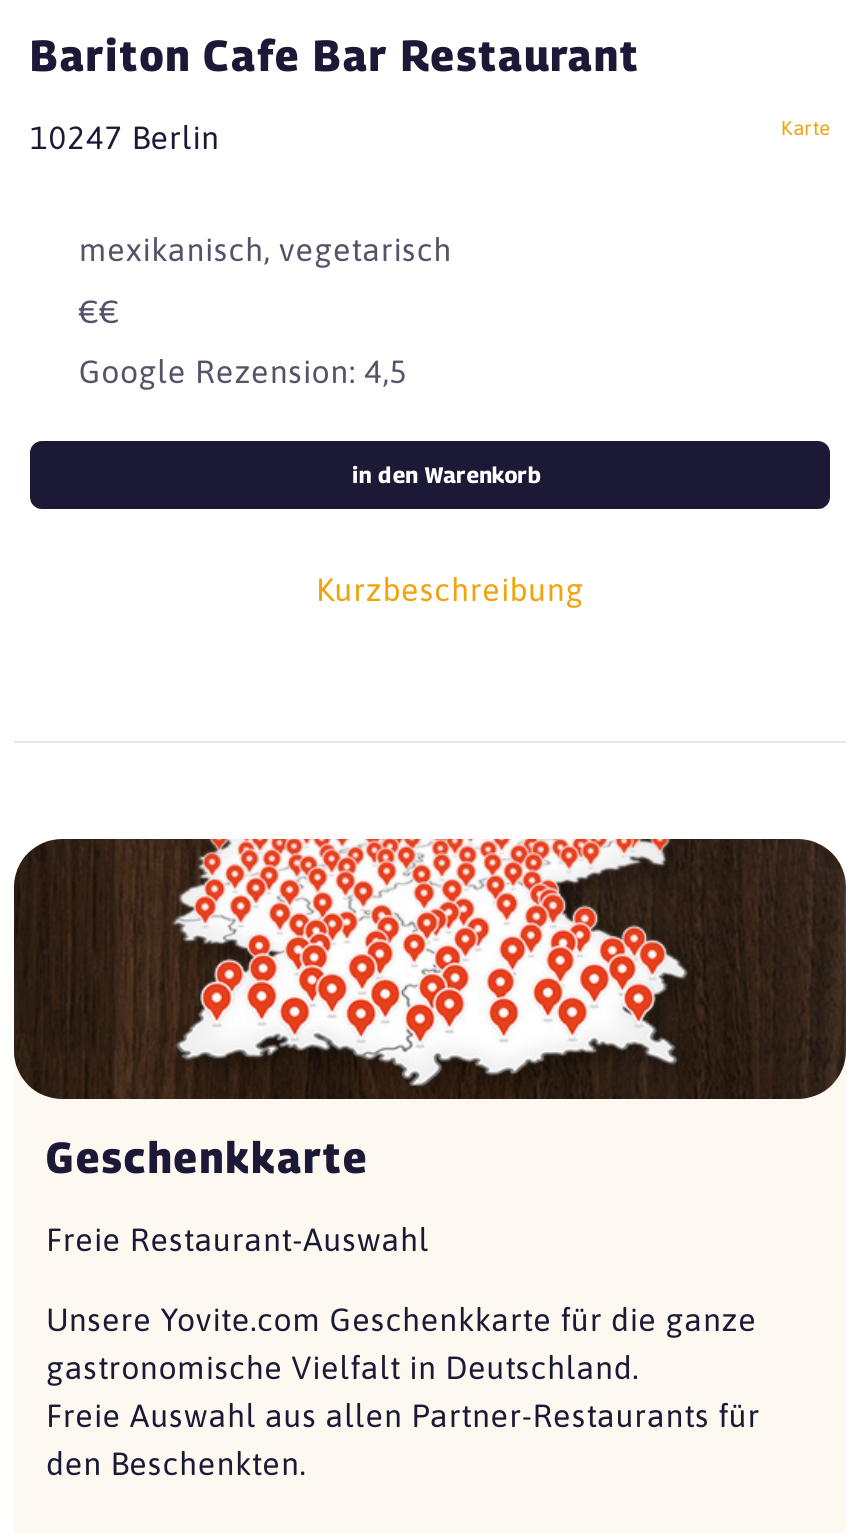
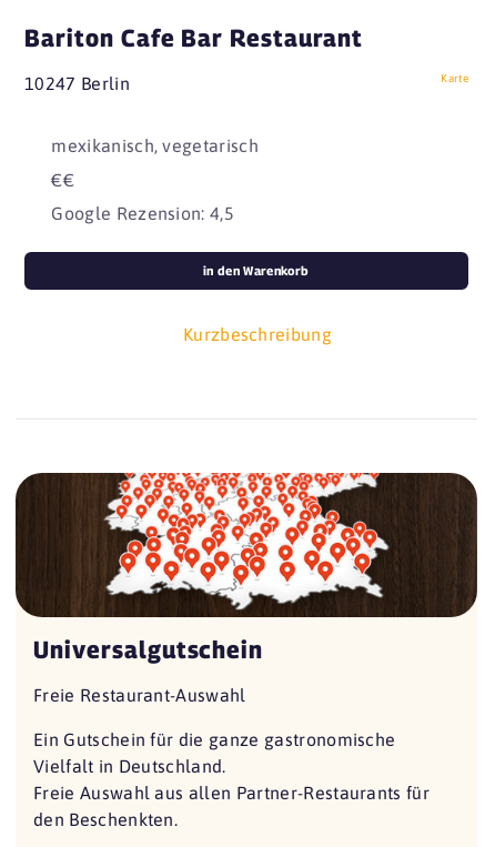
- Geschenkkarte
+ Universalgutschein

- Unsere Yovite.com Geschenkkarte für die ganze
- gastronomische Vielfalt in Deutschland.
+ Ein Gutschein für die ganze gastronomische
+ Vielfalt in Deutschland.
